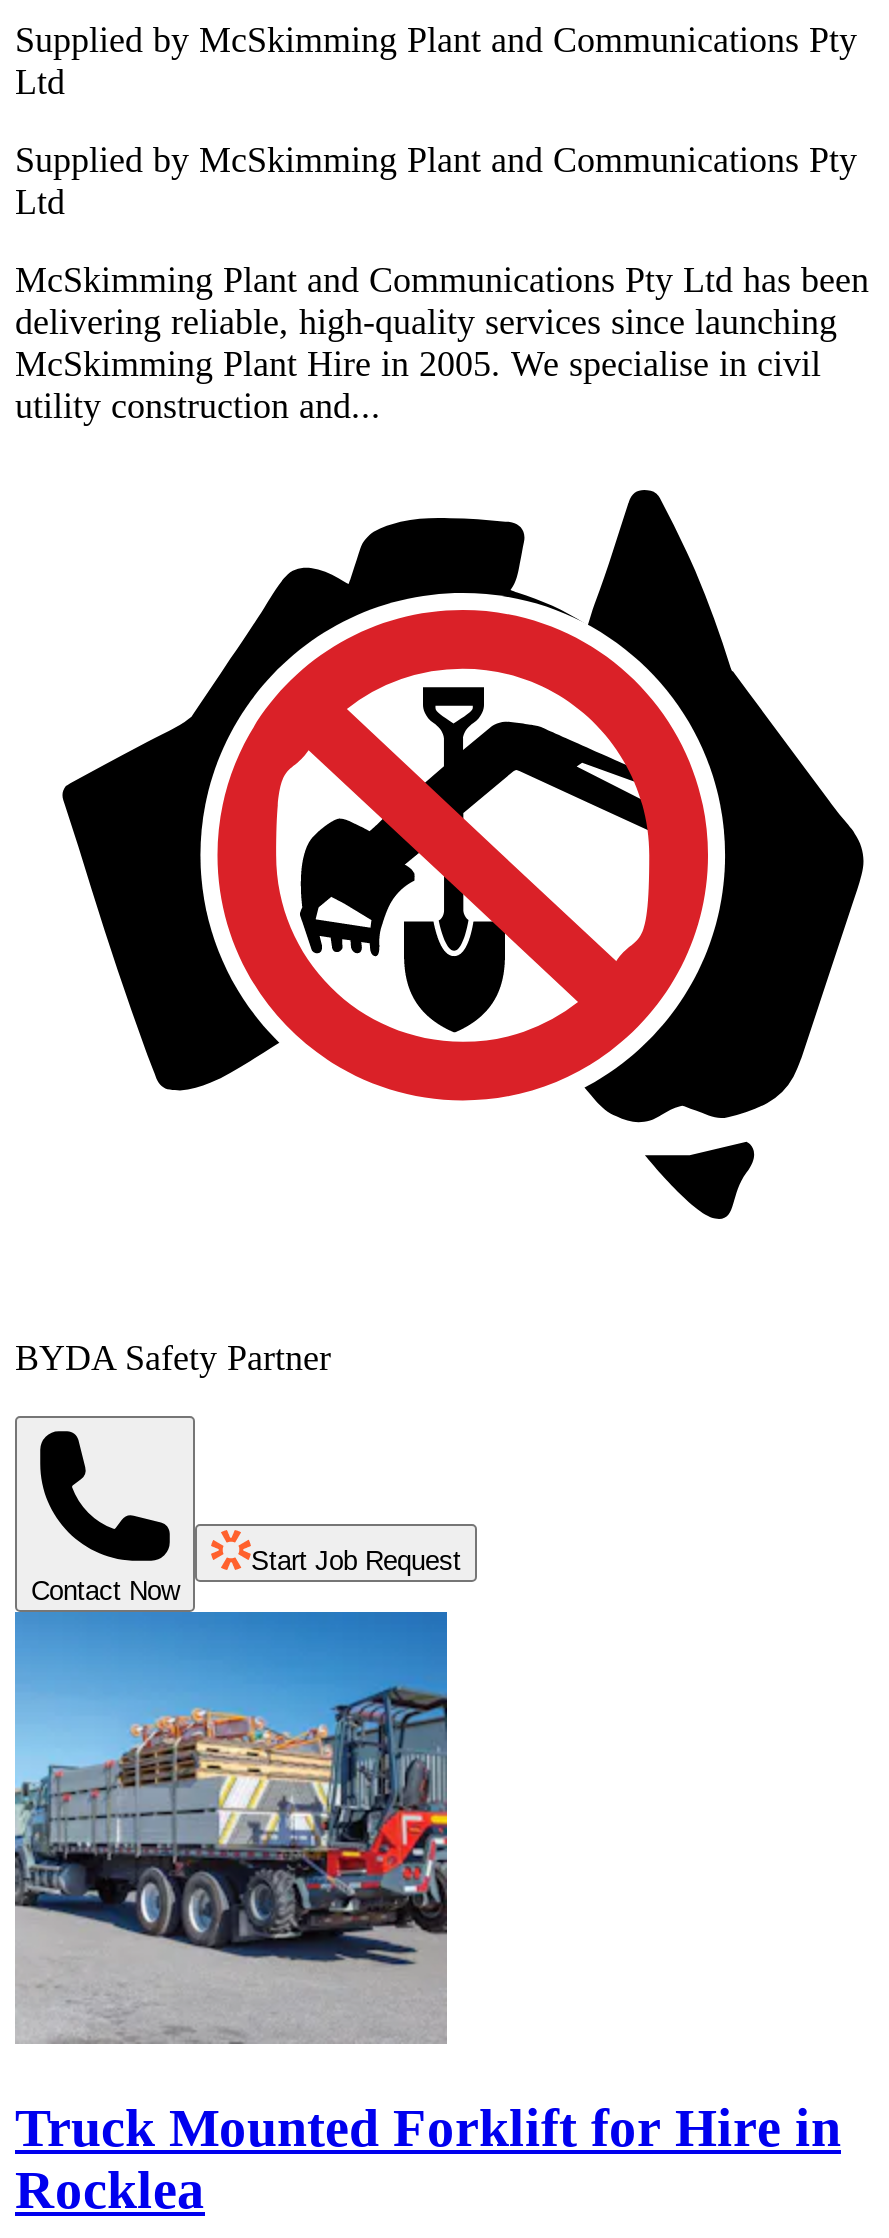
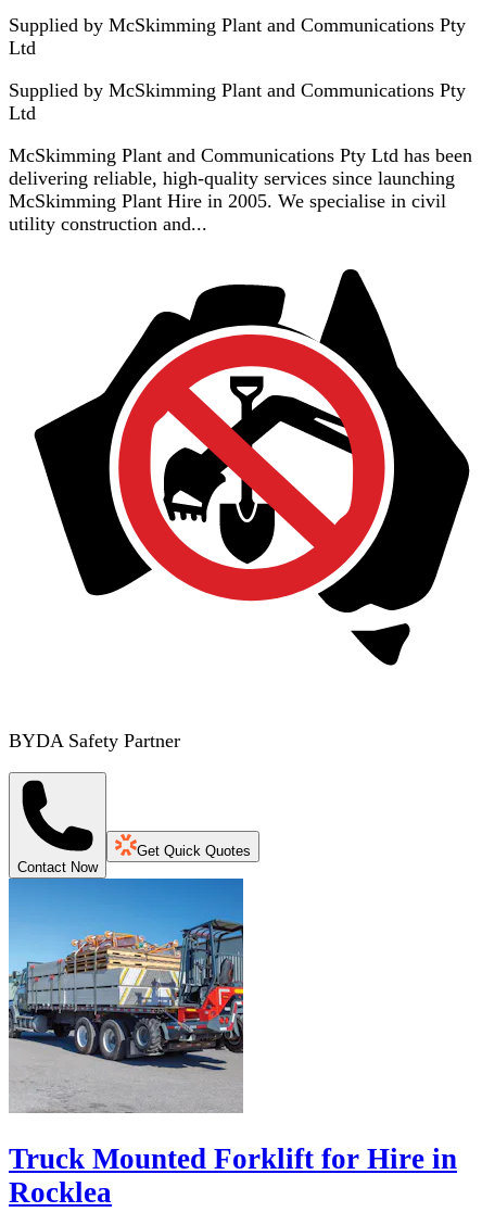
- Start Job Request
+ Get Quick Quotes
